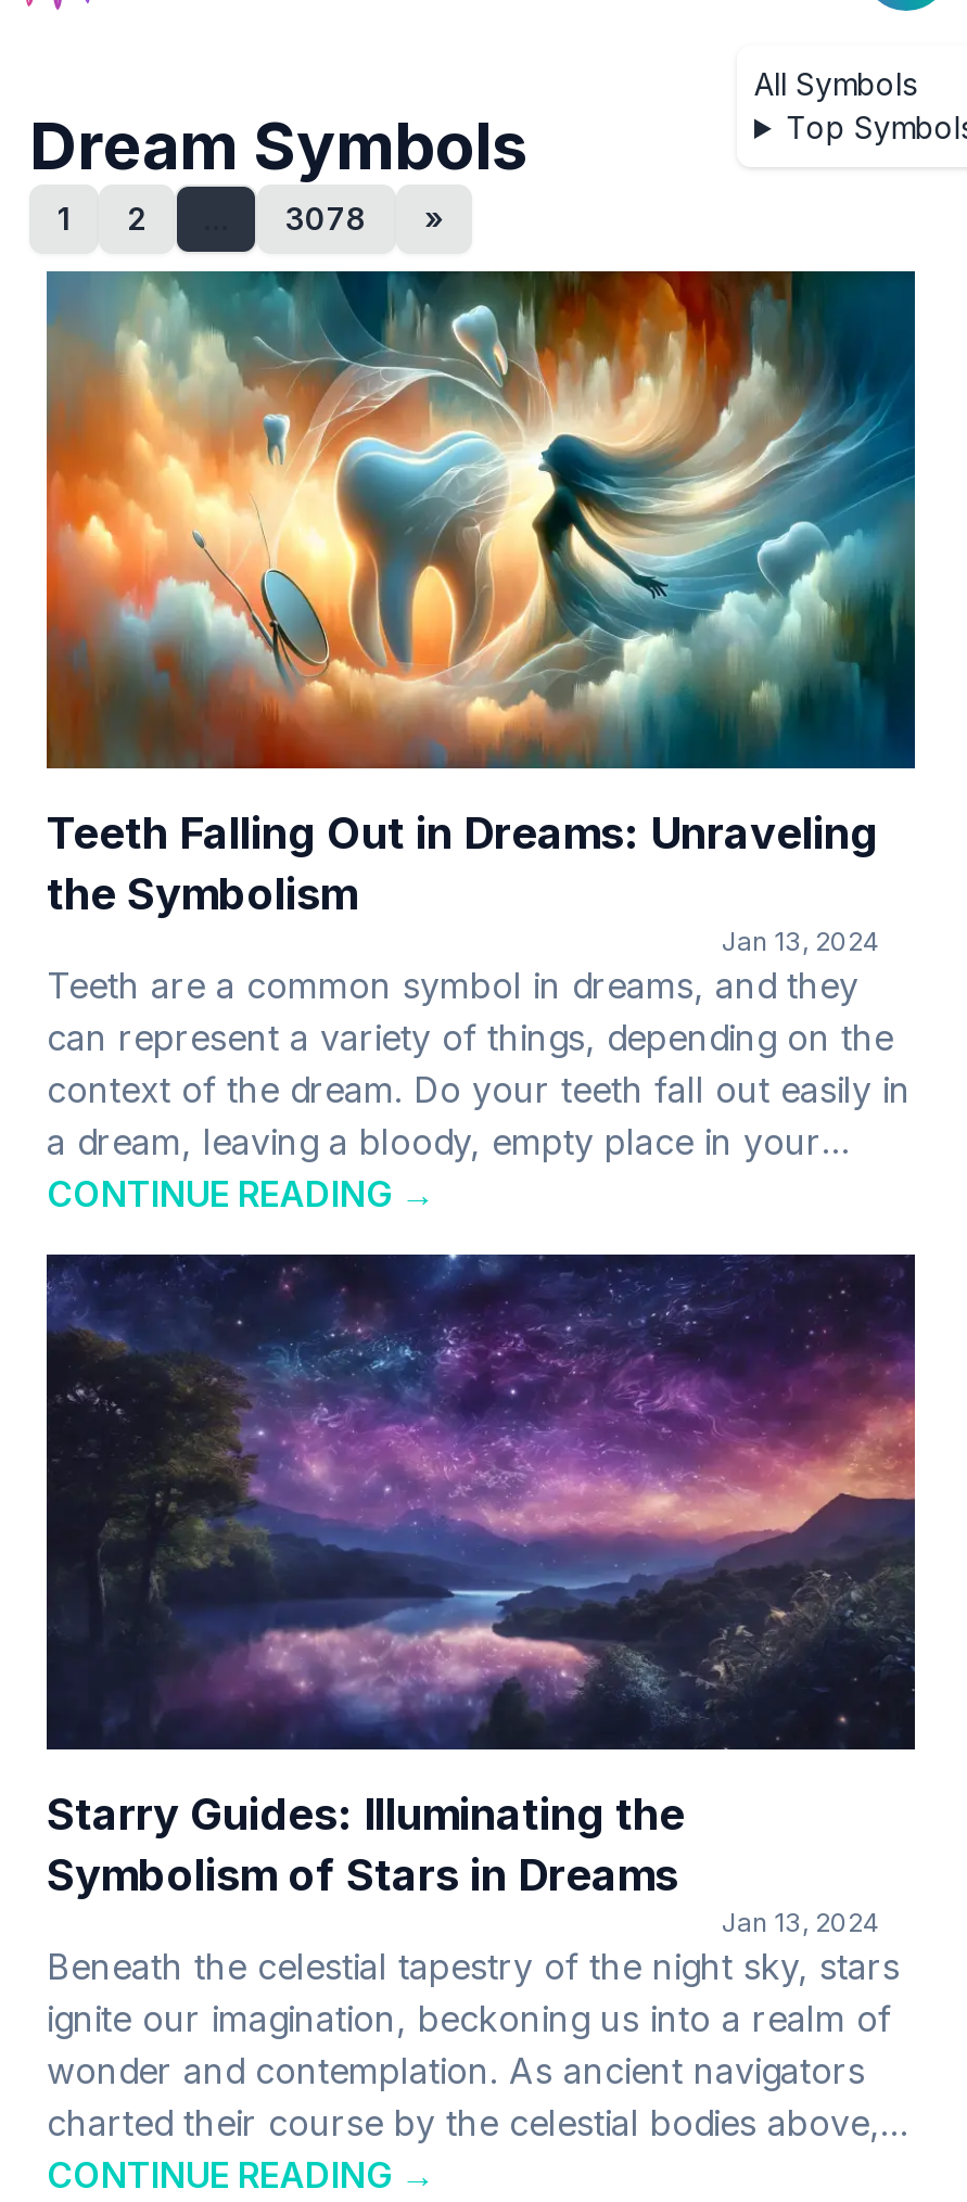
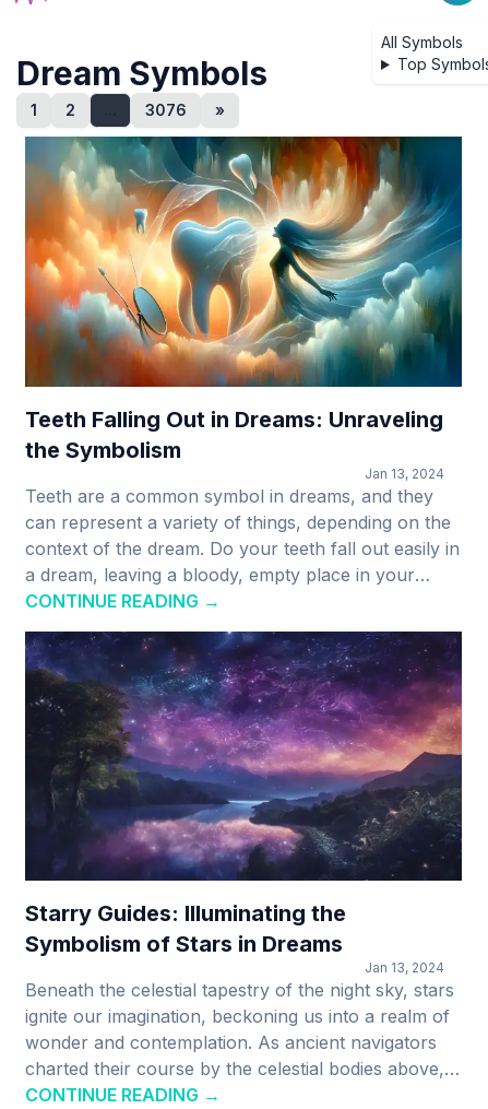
- 3078
+ 3076
